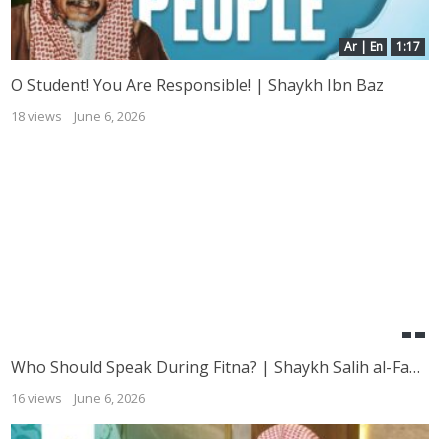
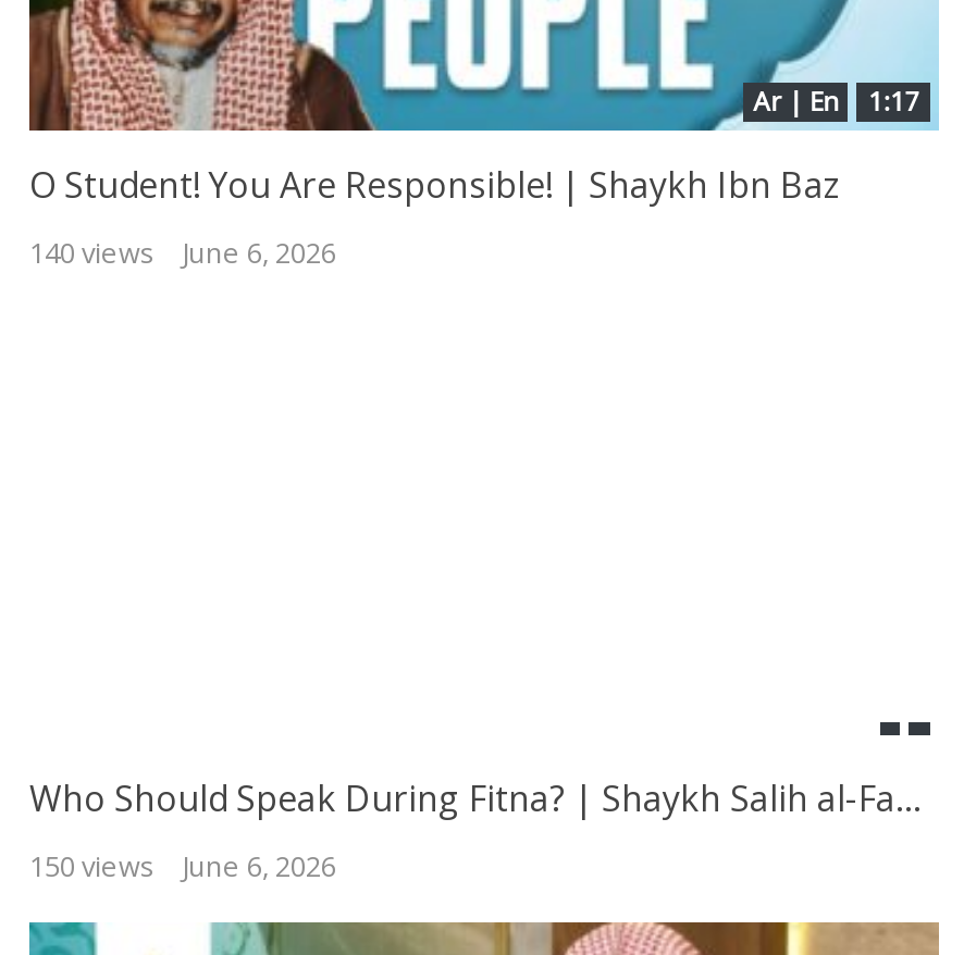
- 18 views June 6, 2026
+ 140 views June 6, 2026

- 16 views June 6, 2026
+ 150 views June 6, 2026
